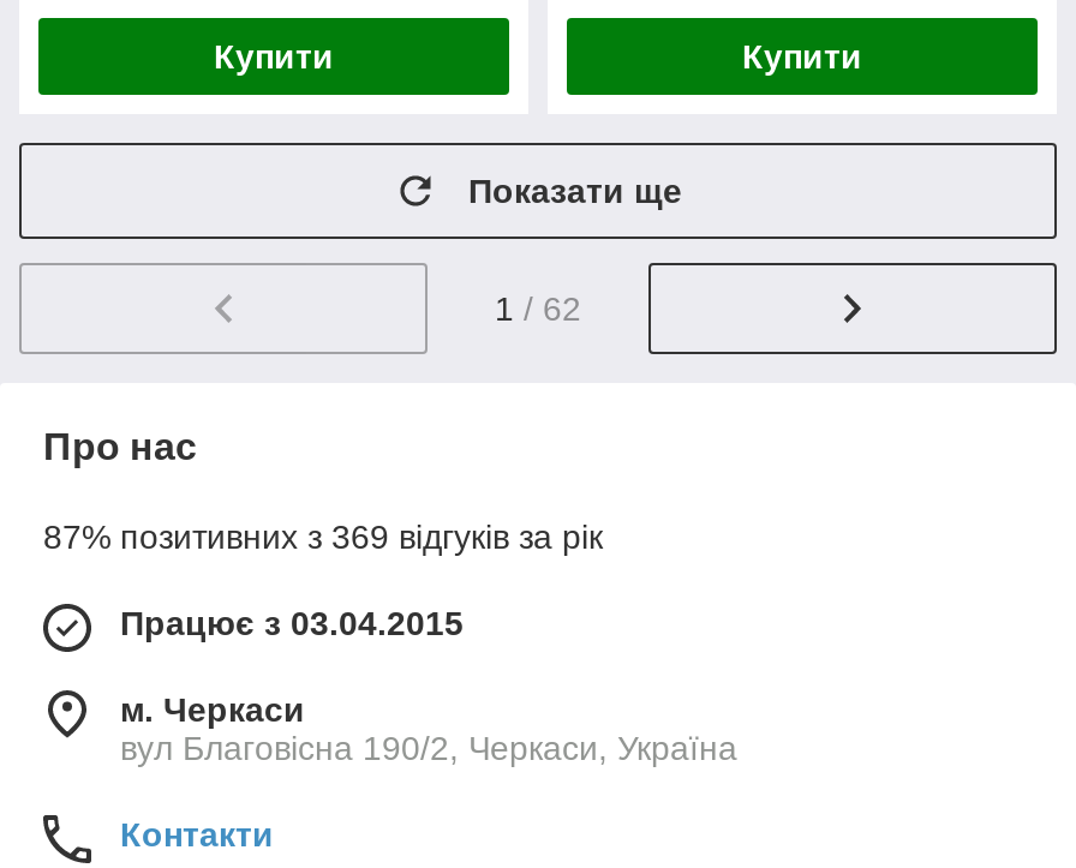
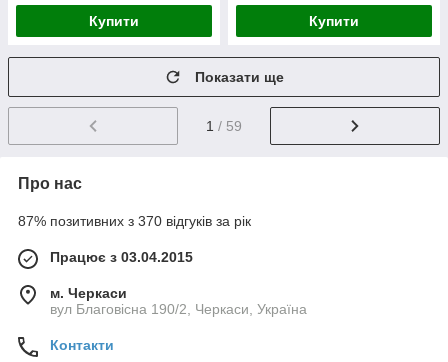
- 1 / 62
+ 1 / 59

- 87% позитивних з 369 відгуків за рік
+ 87% позитивних з 370 відгуків за рік
